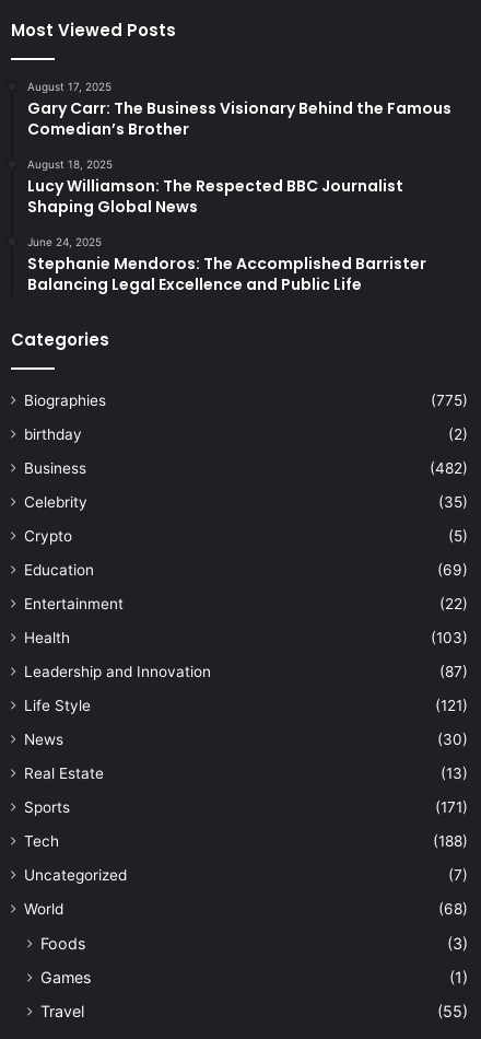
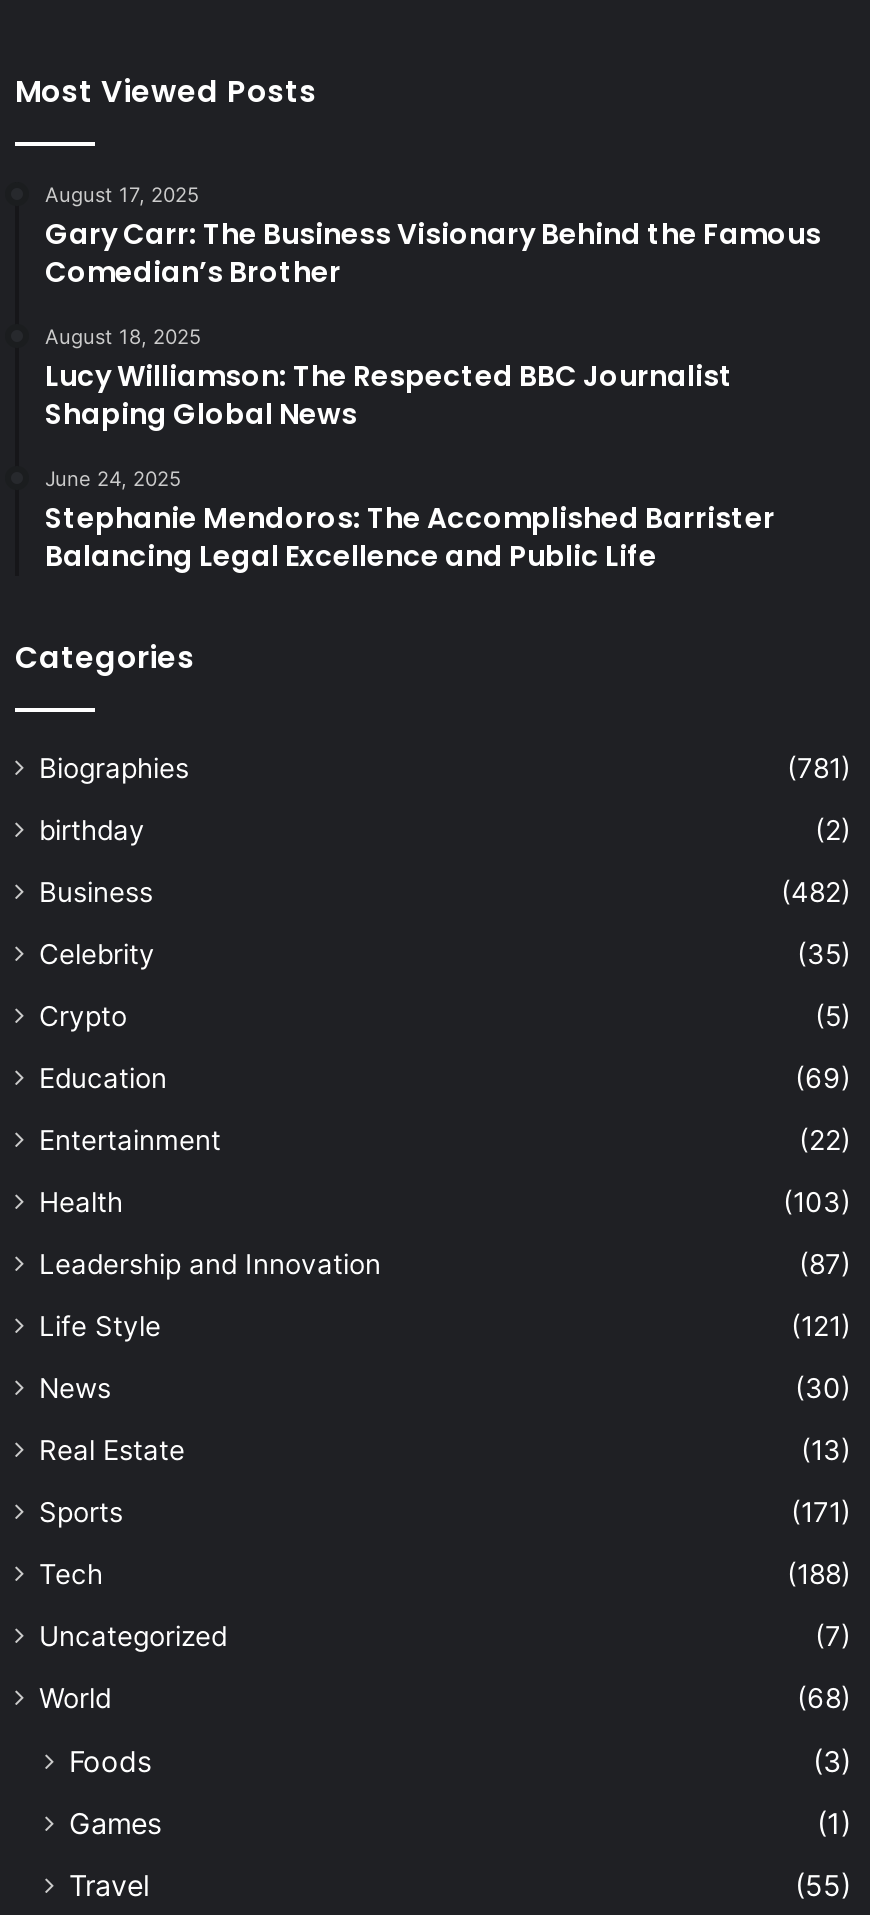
- (775)
+ (781)
